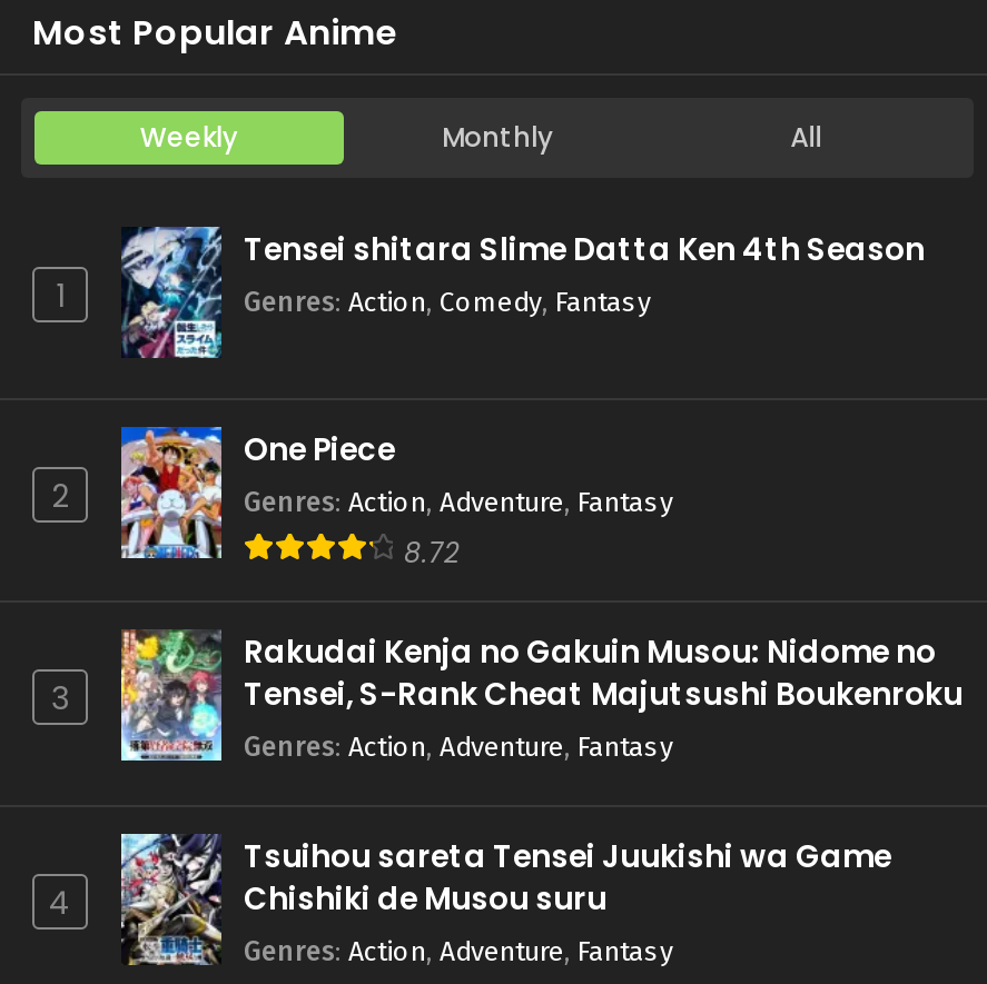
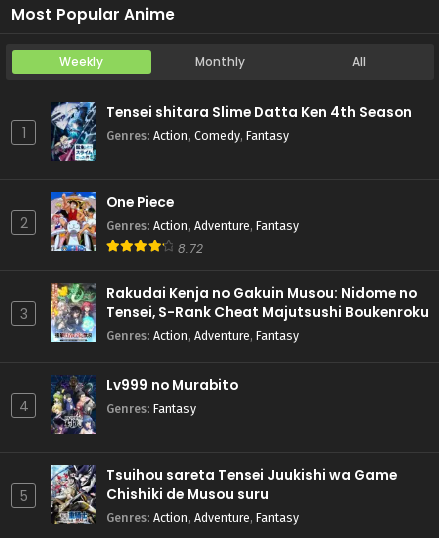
+ [image]
+ Lv999 no Murabito
+ Genres: Fantasy

+ 5
